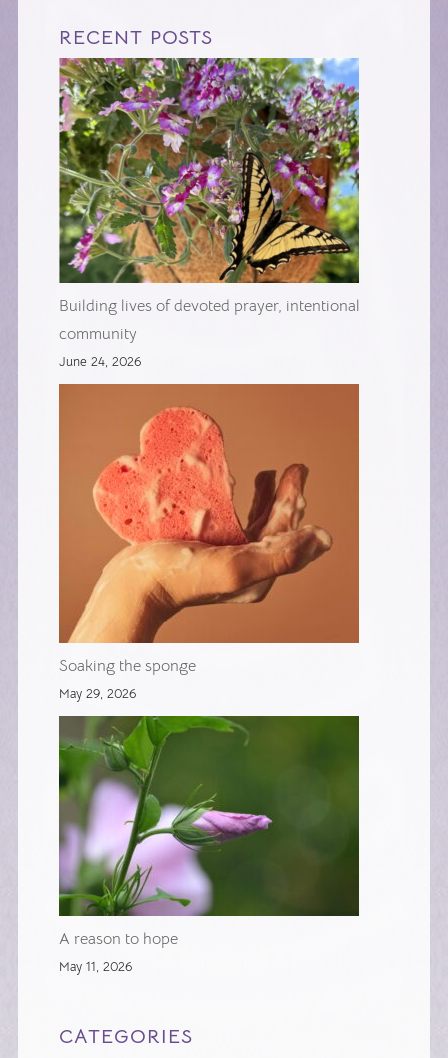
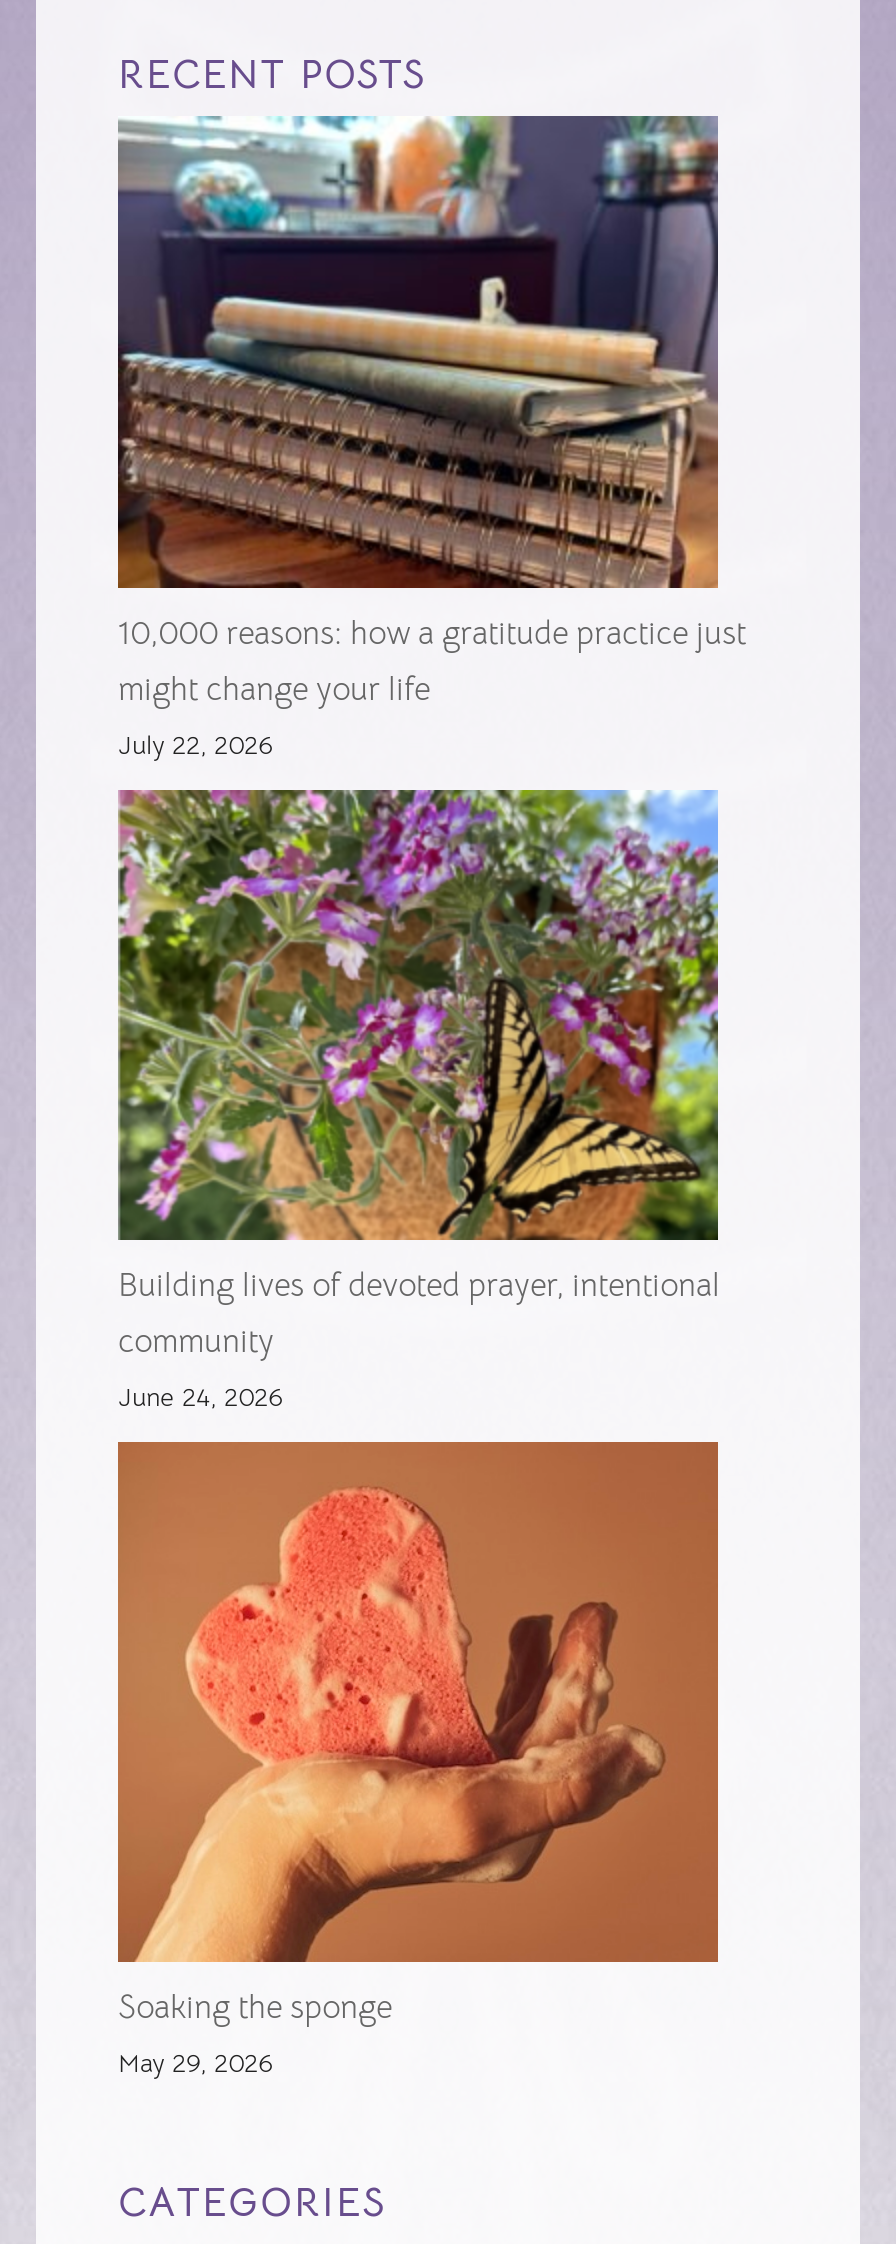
moved down: [image] | Building lives of devoted prayer, intentional | community | June 24, 2026 | Soaking the sponge | May 29, 2026

+ [image]
+ 10,000 reasons: how a gratitude practice just
+ might change your life
+ July 22, 2026

- [image]
- A reason to hope
- May 11, 2026
